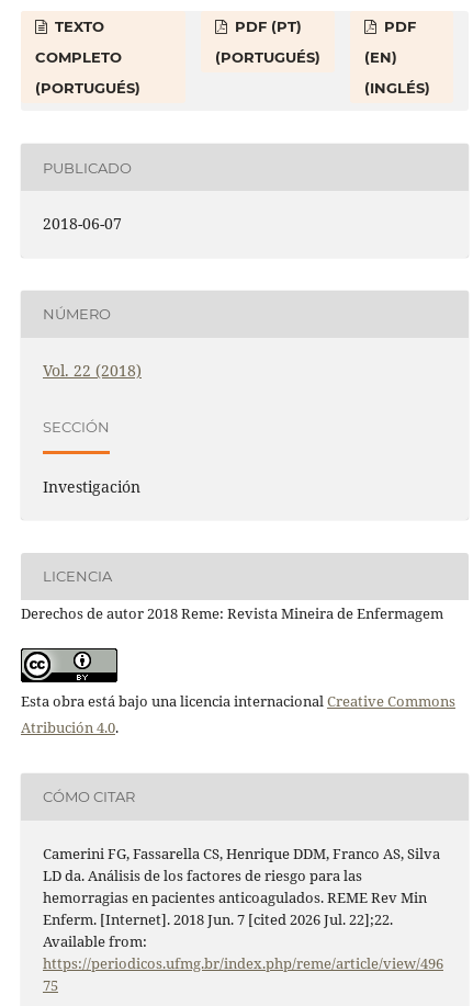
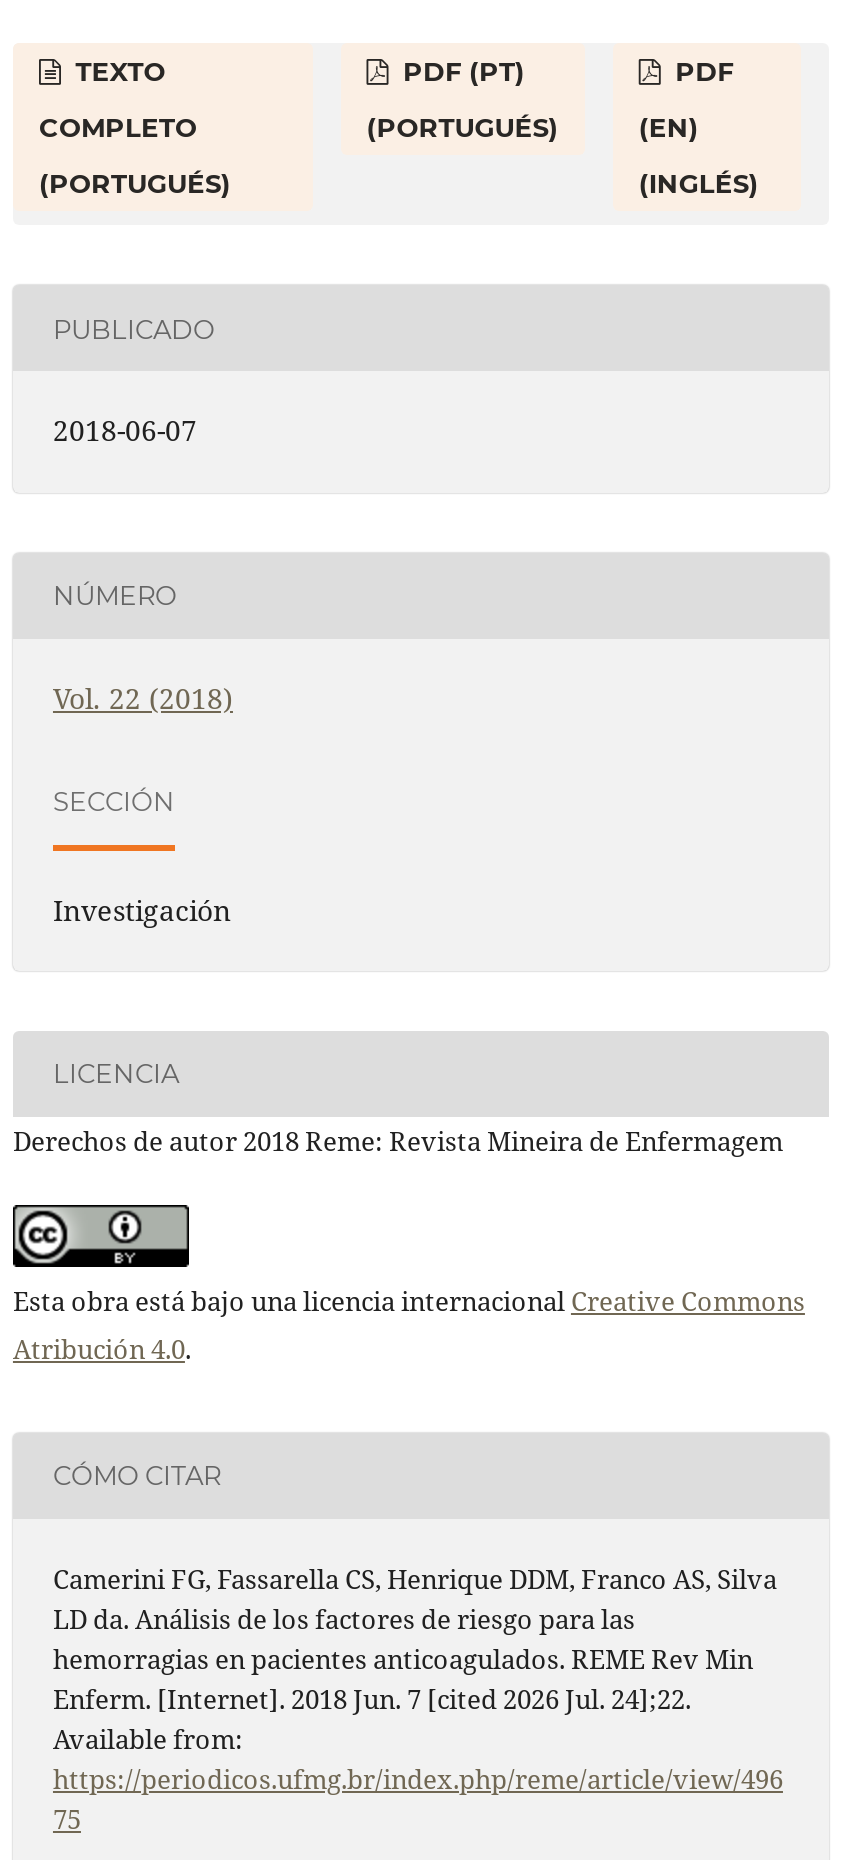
- Enferm. [Internet]. 2018 Jun. 7 [cited 2026 Jul. 22];22.
+ Enferm. [Internet]. 2018 Jun. 7 [cited 2026 Jul. 24];22.
